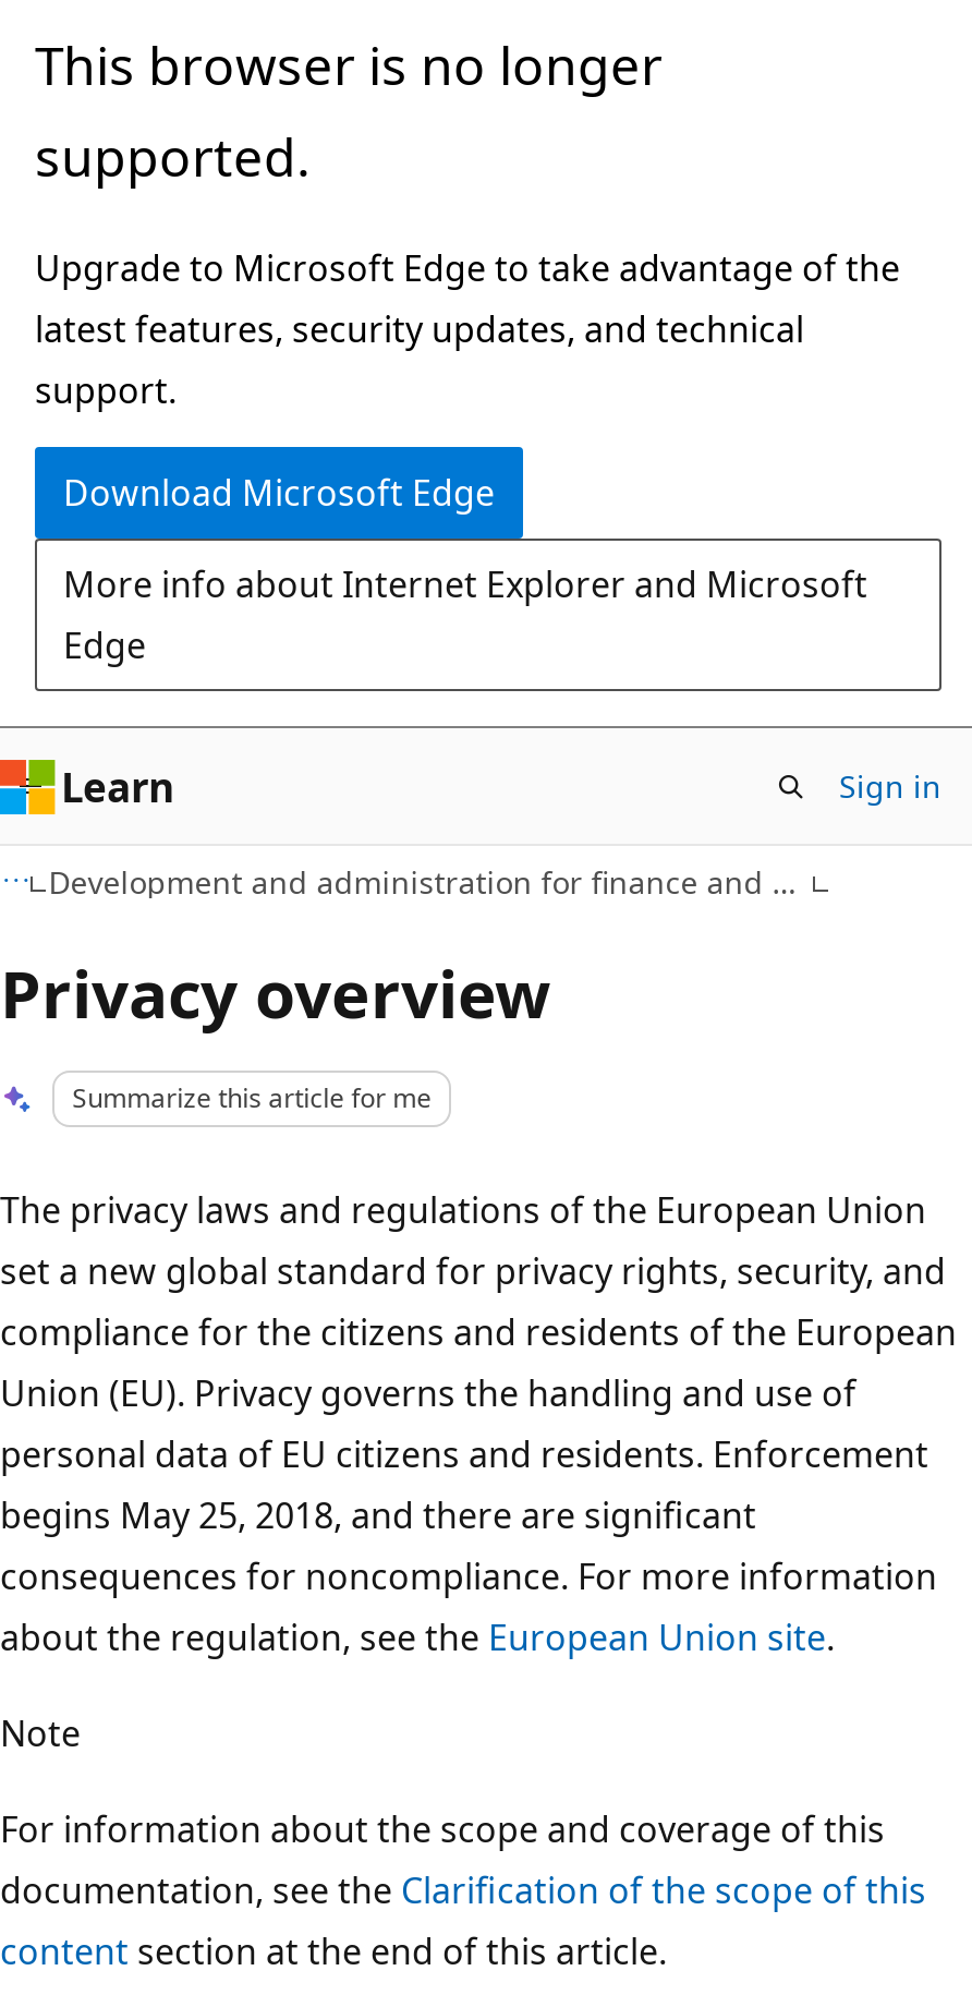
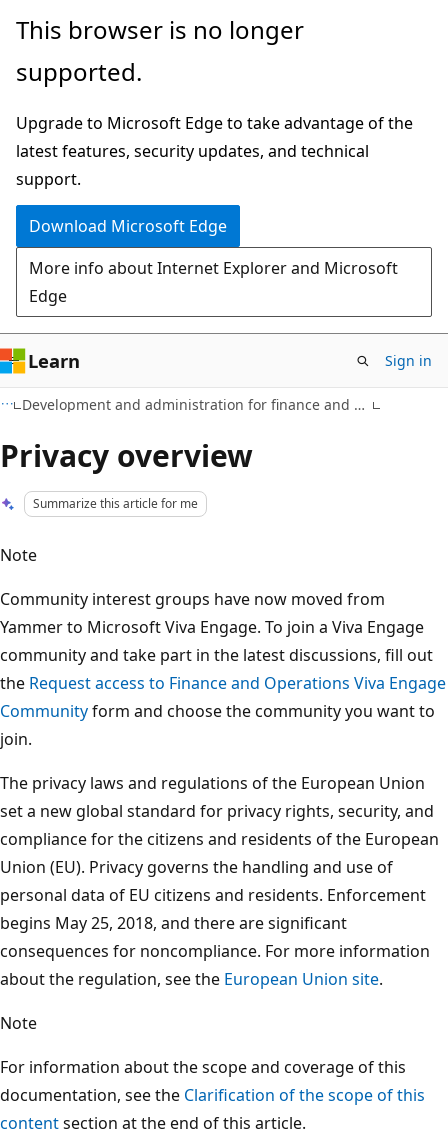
+ Note
+ Community interest groups have now moved from
+ Yammer to Microsoft Viva Engage. To join a Viva Engage
+ community and take part in the latest discussions, fill out
+ the Request access to Finance and Operations Viva Engage
+ Community form and choose the community you want to
+ join.
